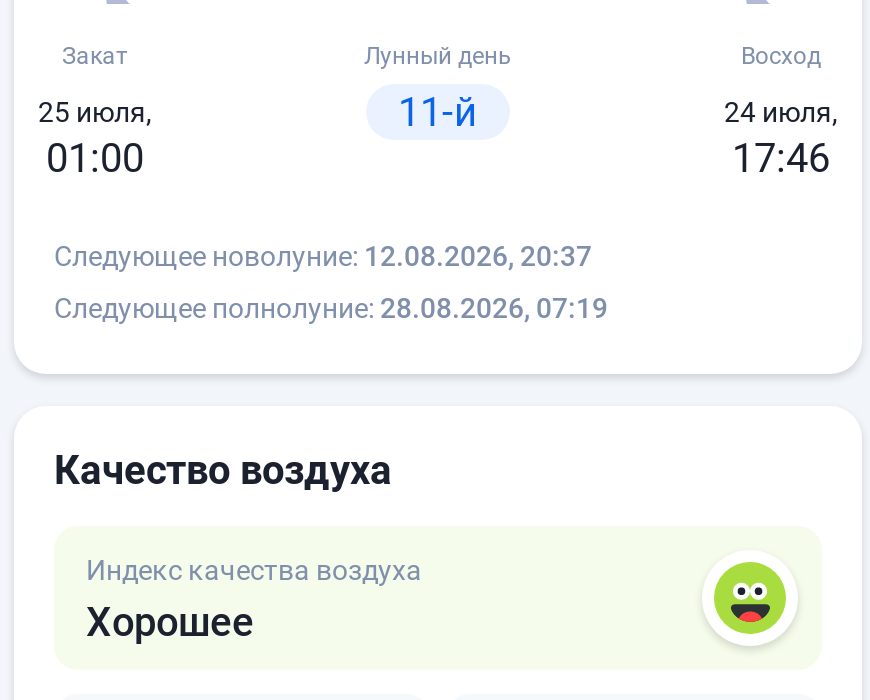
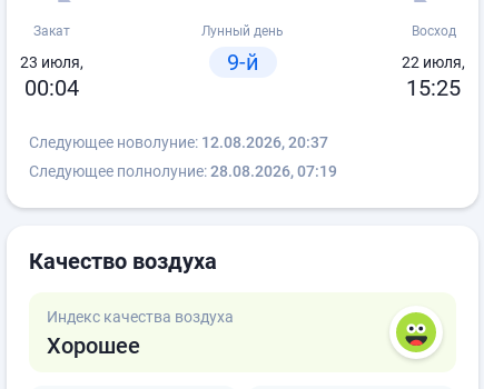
- 25 июля,
+ 23 июля,

- 11-й
+ 9-й

- 24 июля,
+ 22 июля,

- 01:00
+ 00:04

- 17:46
+ 15:25
